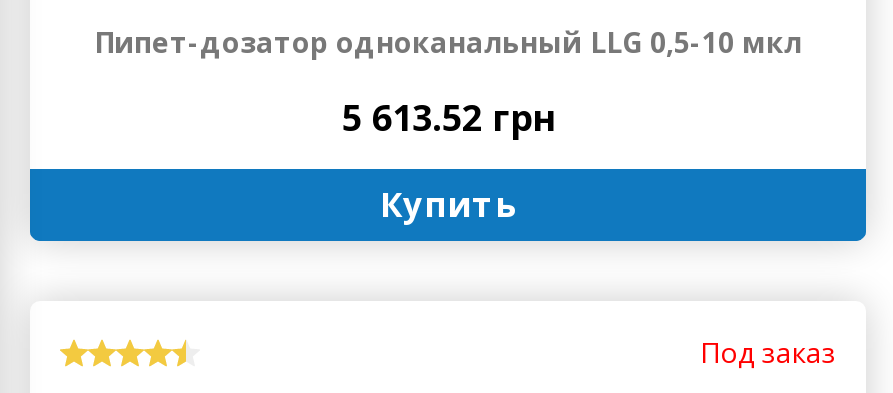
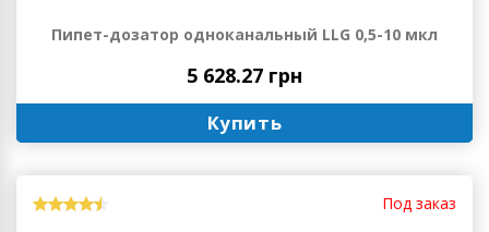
- 5 613.52 грн
+ 5 628.27 грн
